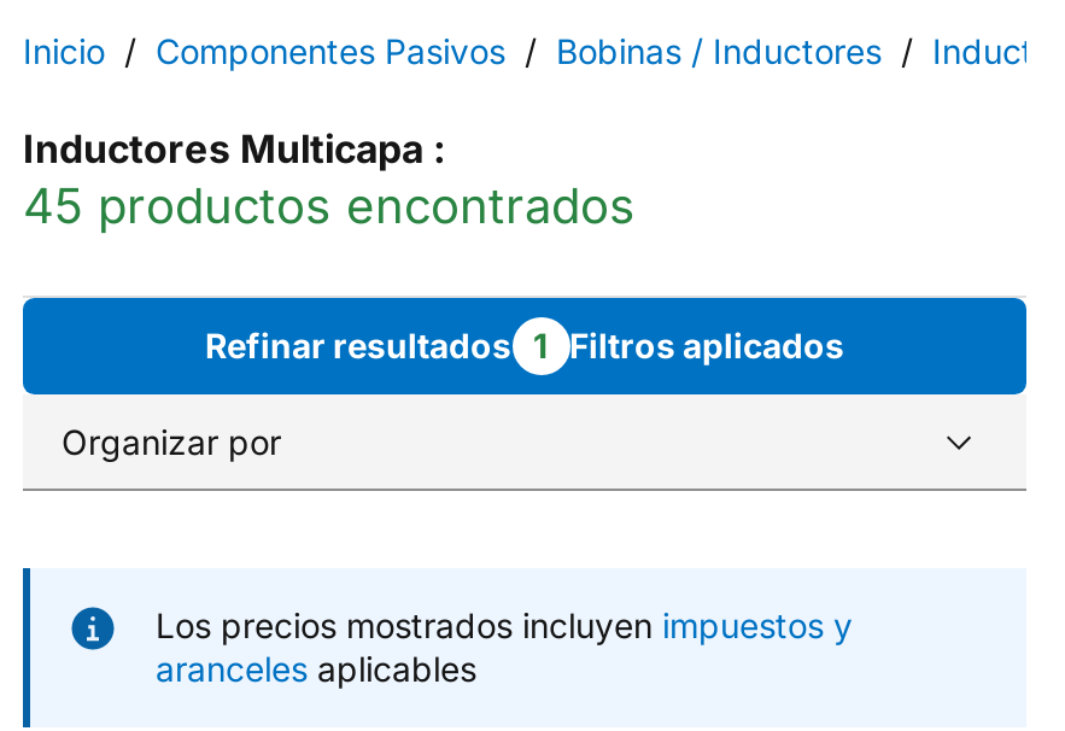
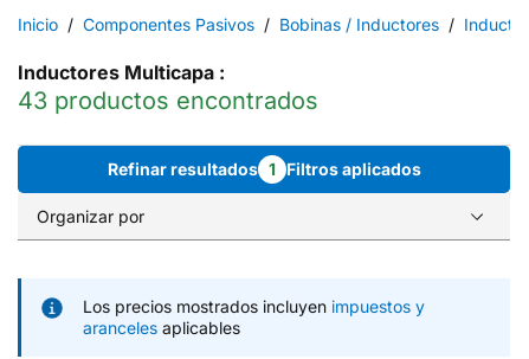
- 45 productos encontrados
+ 43 productos encontrados
